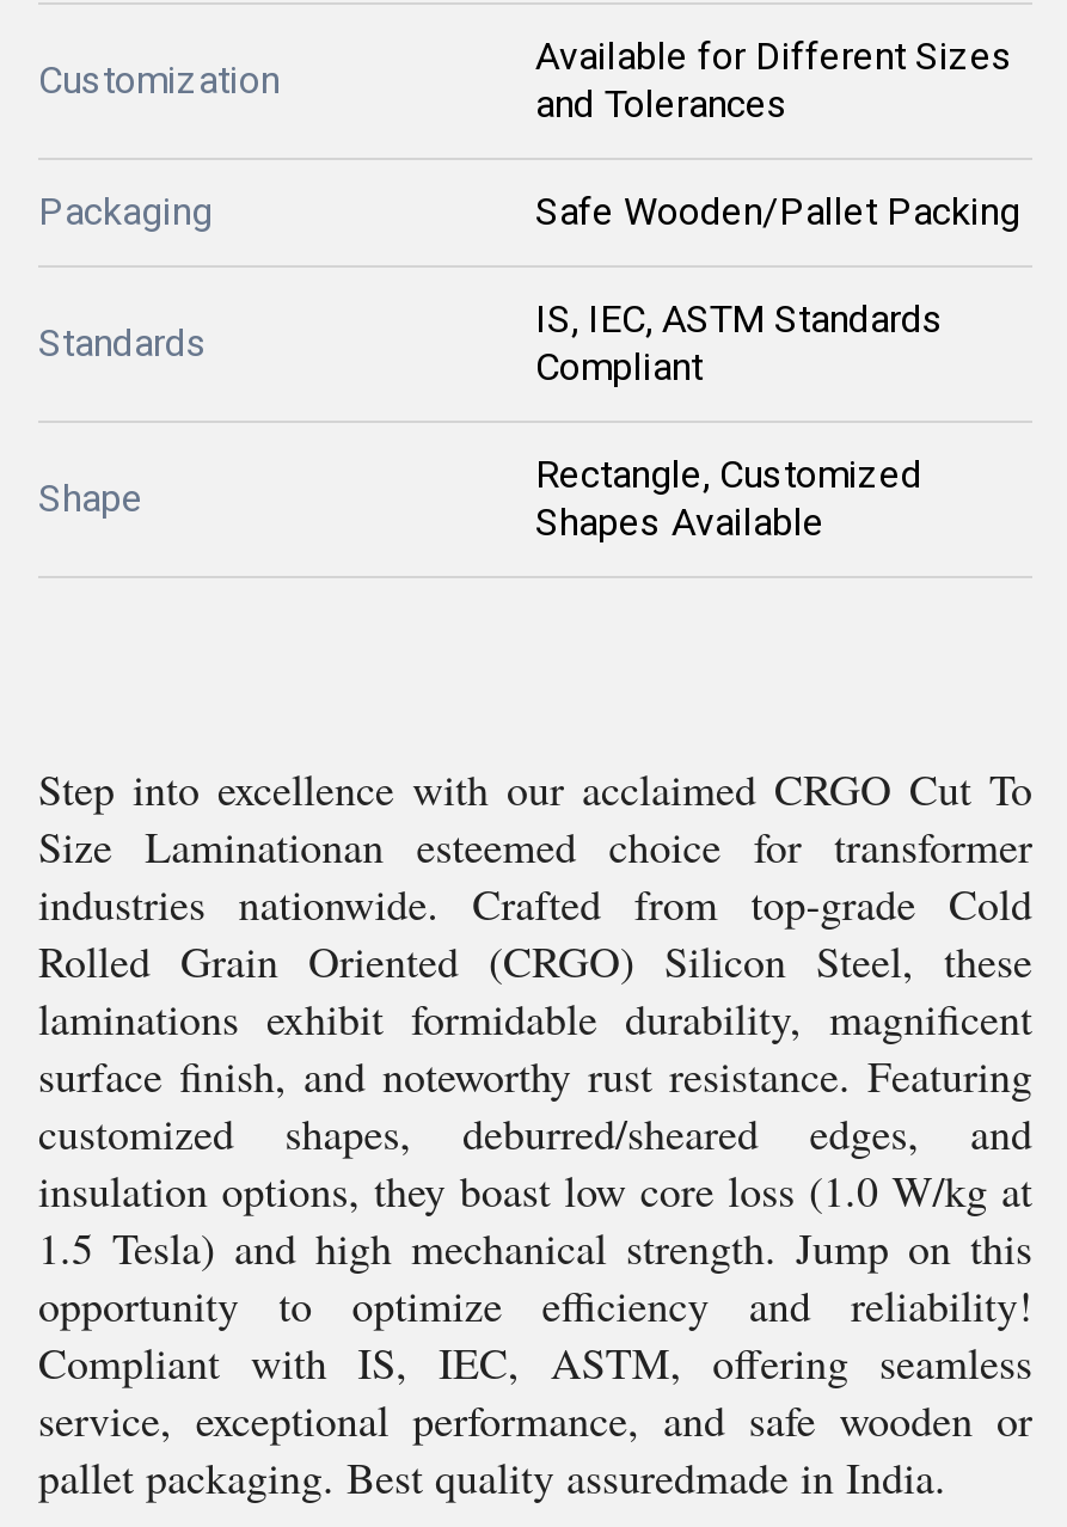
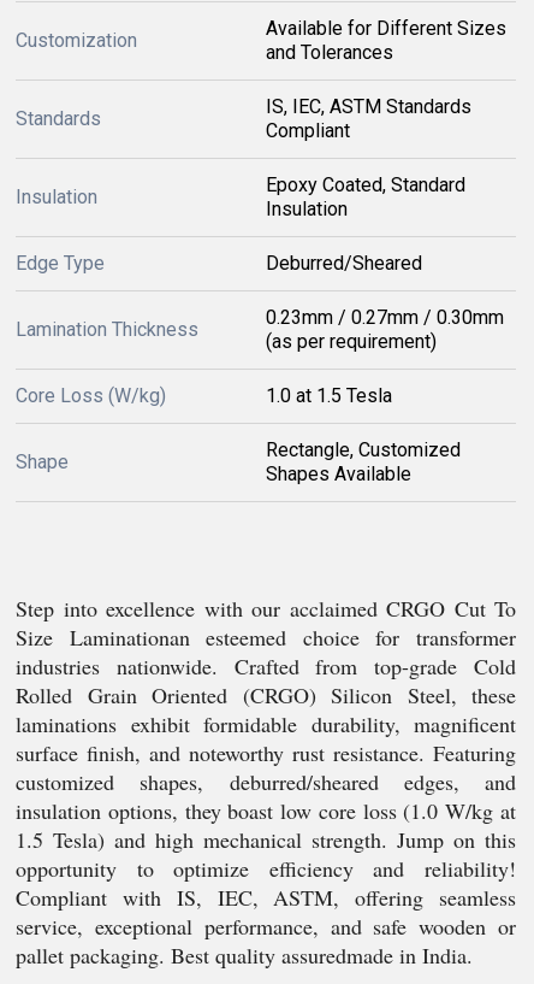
- Packaging
- Safe Wooden/Pallet Packing

moved up: Standards | IS, IEC, ASTM Standards | Compliant

+ Insulation

+ Epoxy Coated, Standard
+ Insulation
+ Edge Type
+ Deburred/Sheared
+ Lamination Thickness

+ 0.23mm / 0.27mm / 0.30mm
+ (as per requirement)
+ Core Loss (W/kg)
+ 1.0 at 1.5 Tesla
